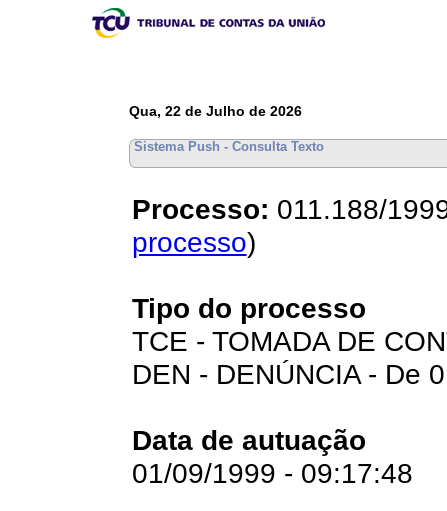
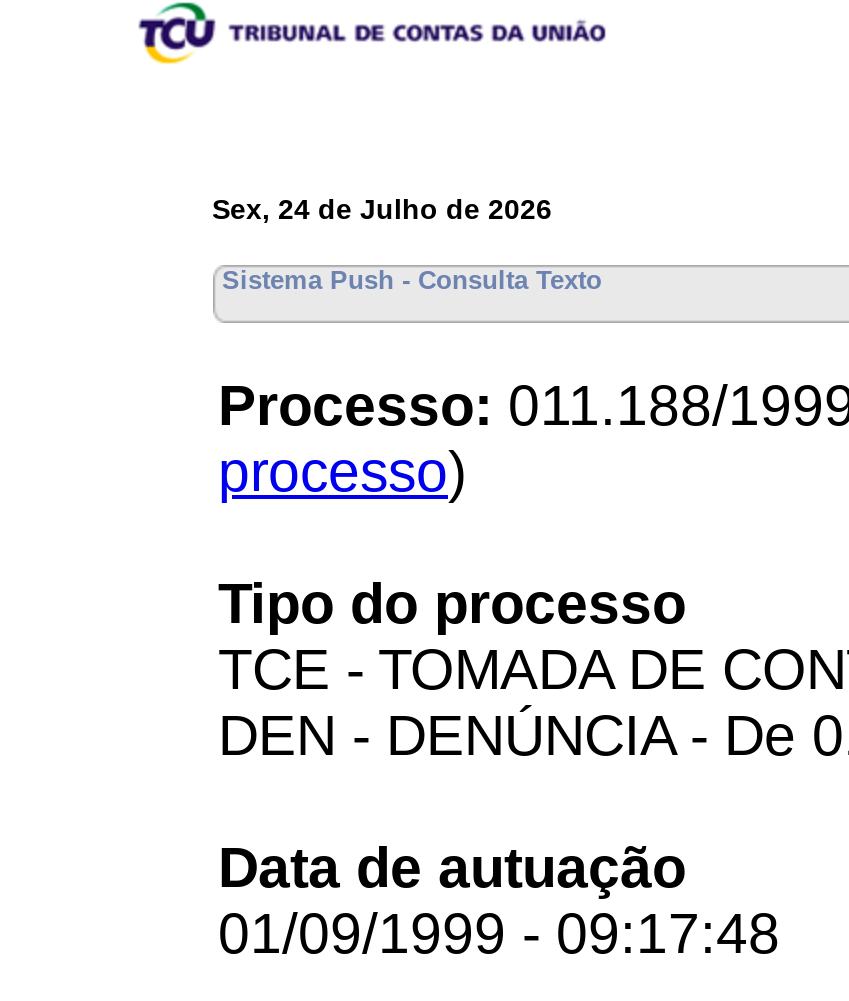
- Qua, 22 de Julho de 2026
+ Sex, 24 de Julho de 2026
